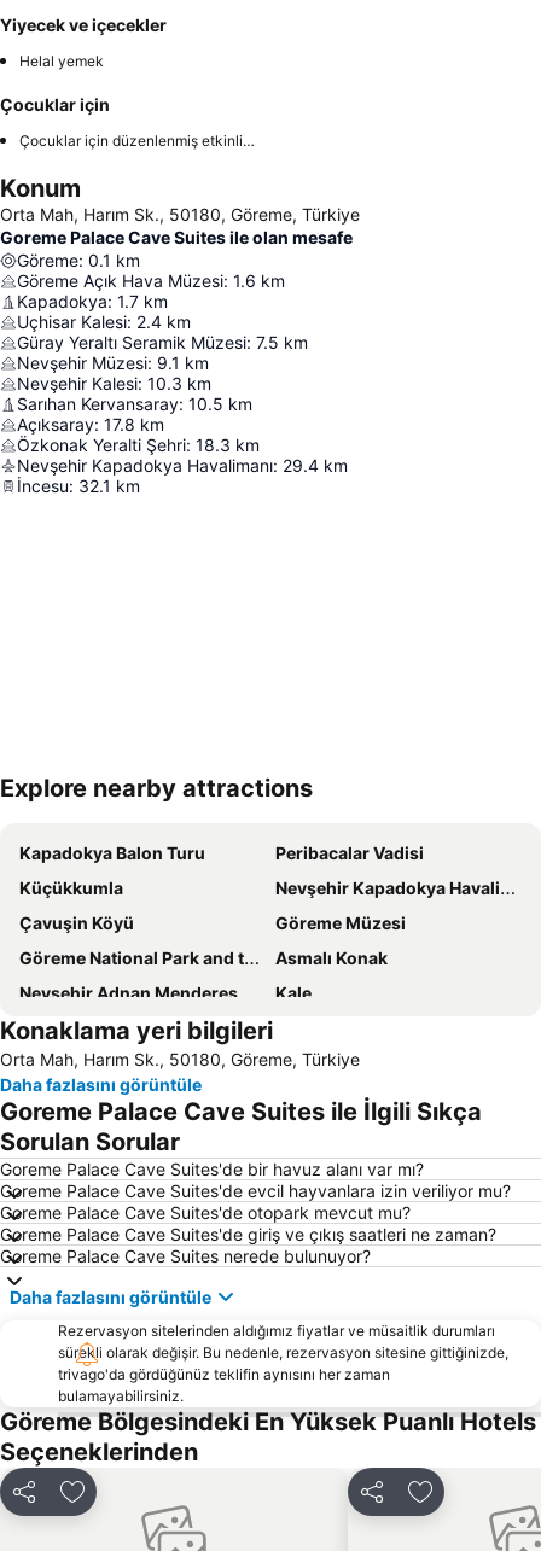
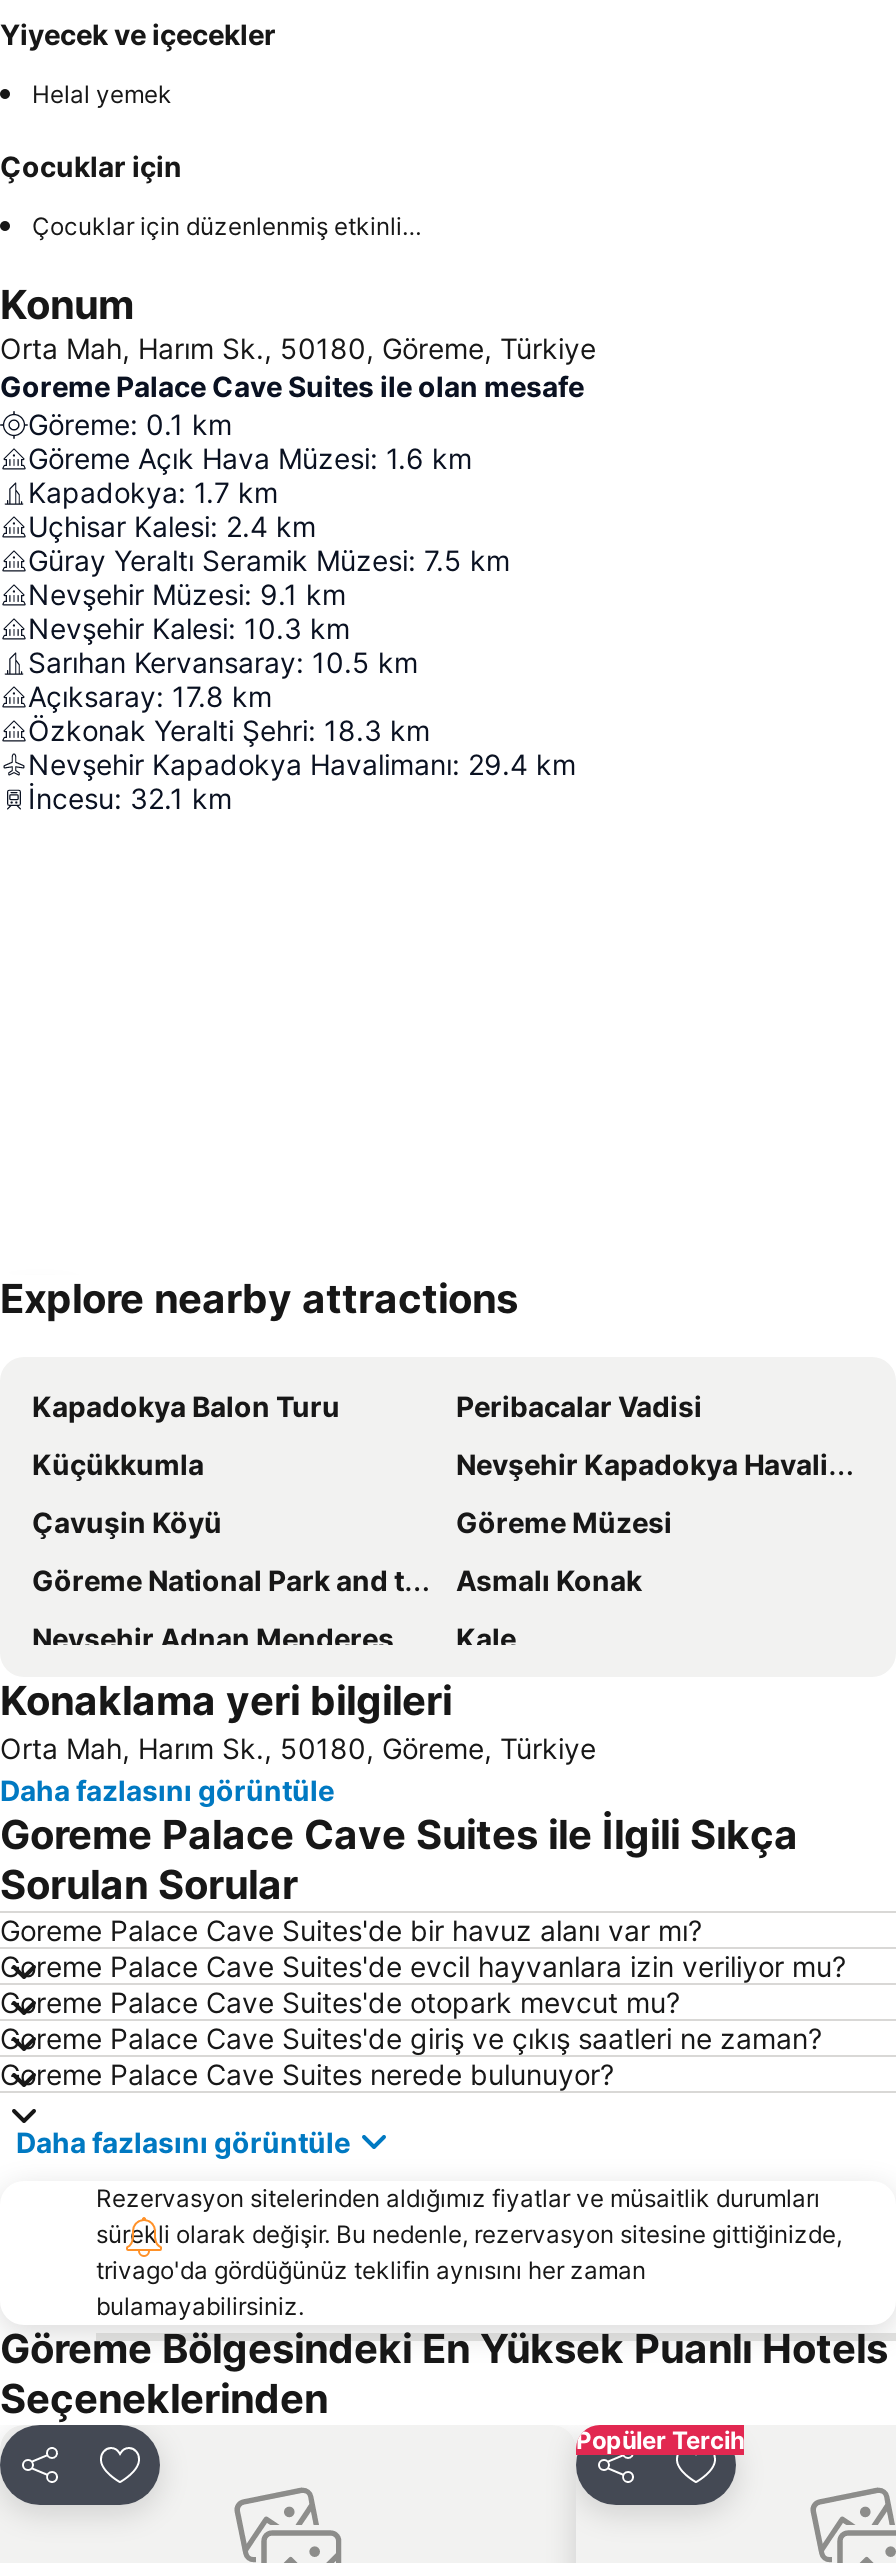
+ Popüler Tercih
